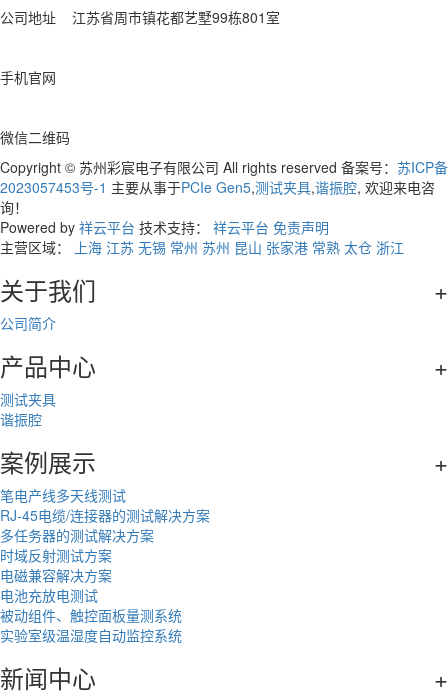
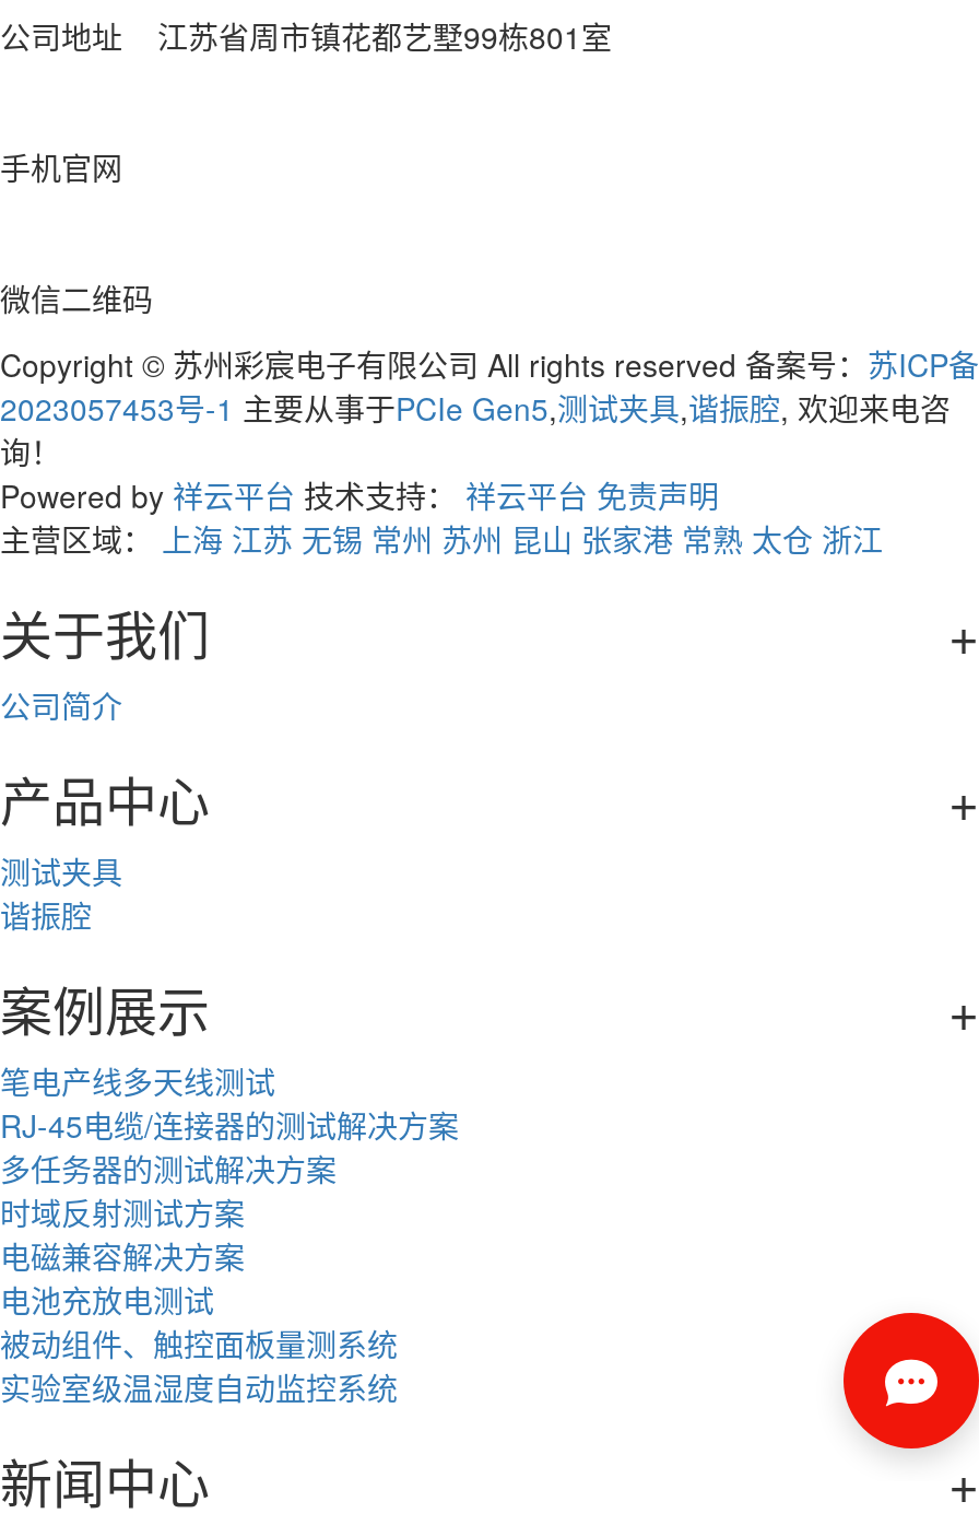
+ [image]
